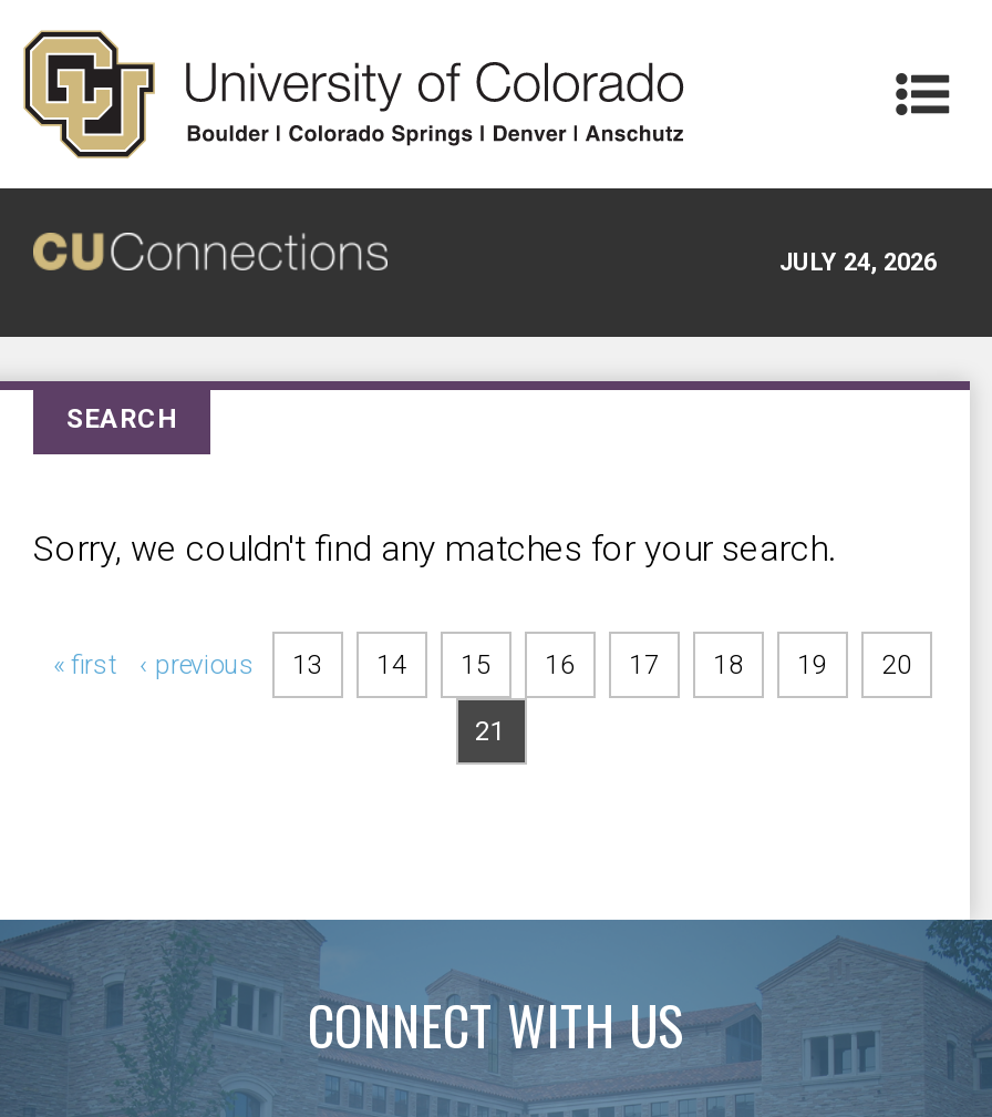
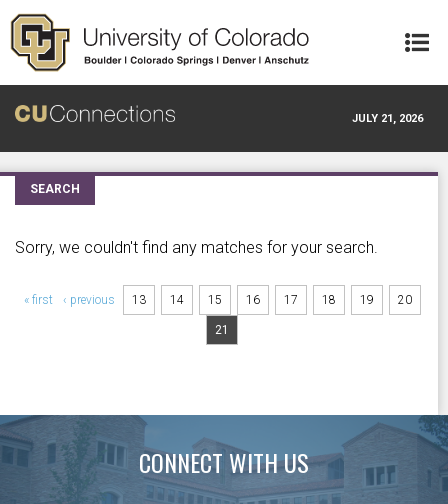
- JULY 24, 2026
+ JULY 21, 2026
